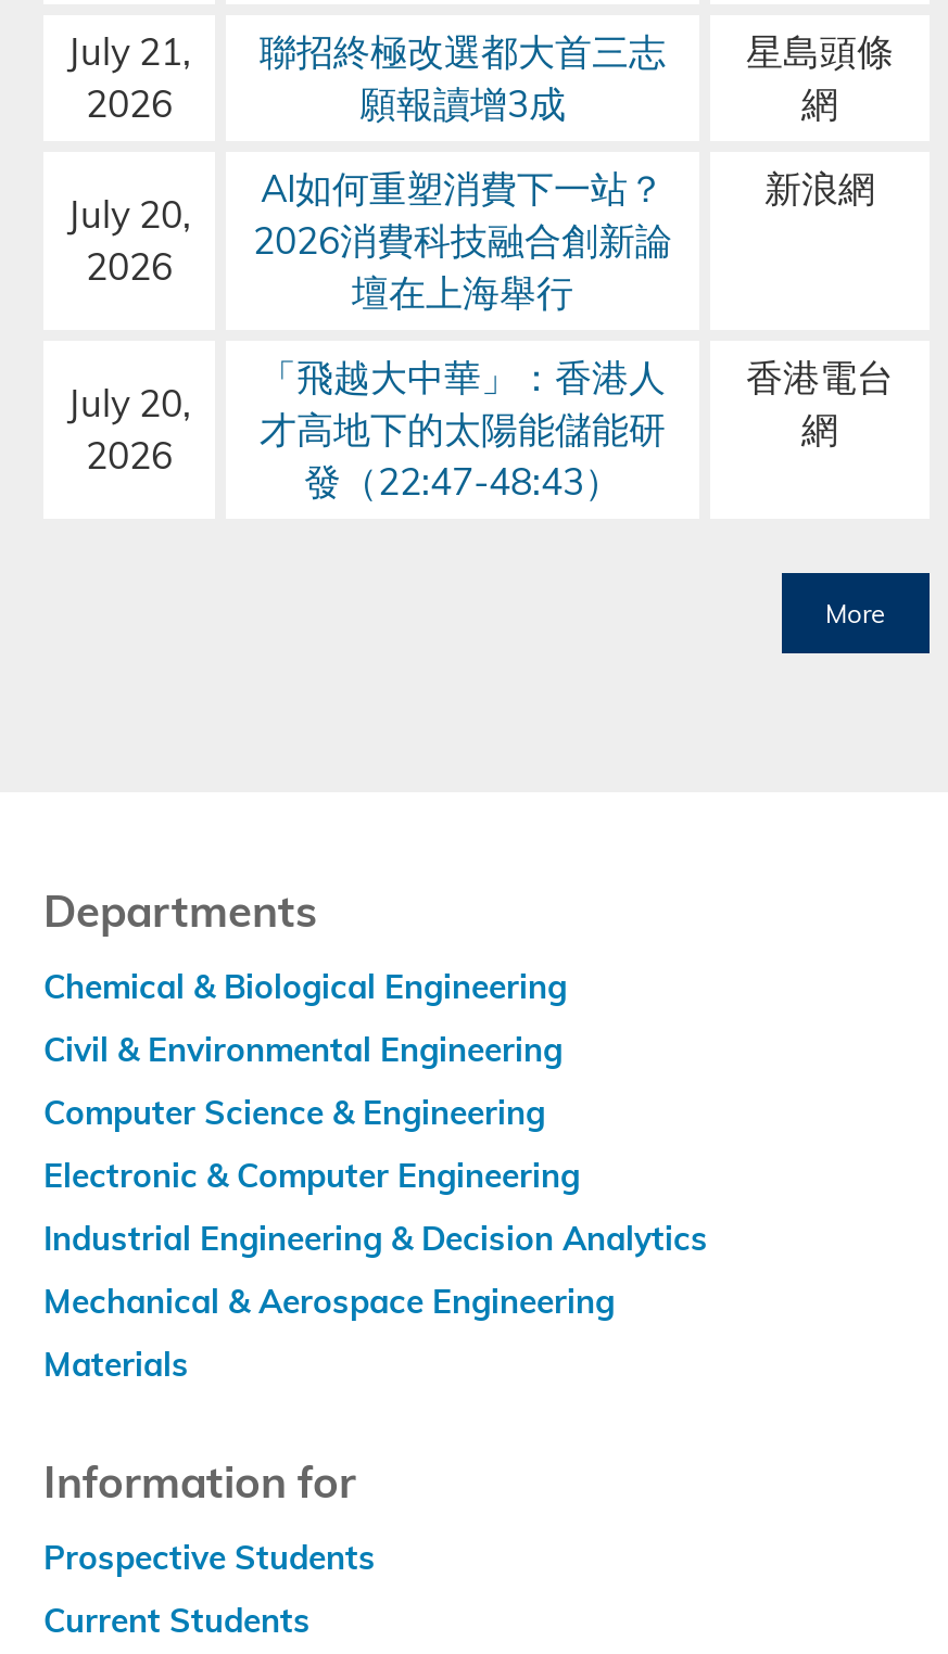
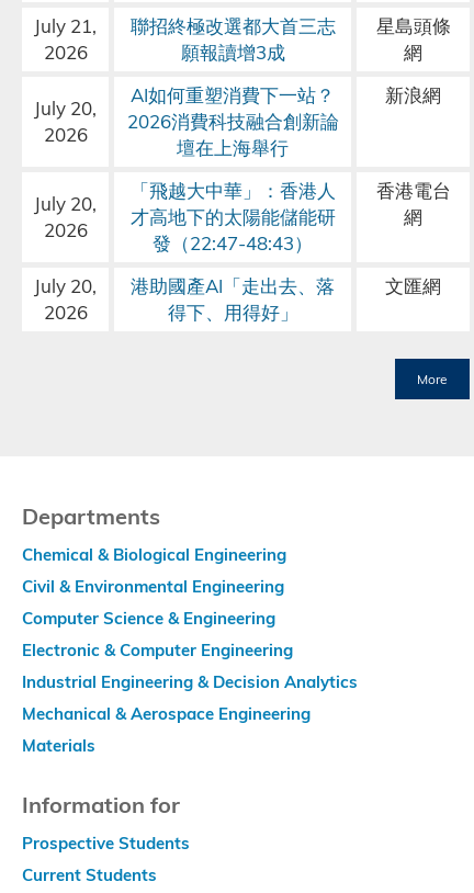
+ July 20,
+ 2026

+ 港助國產AI「走出去、落
+ 得下、用得好」

+ 文匯網
